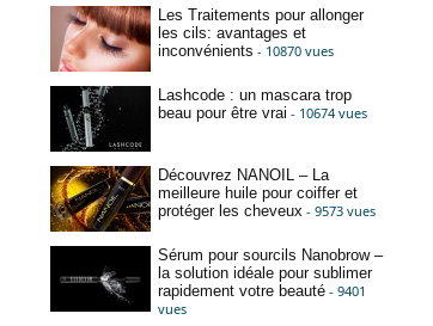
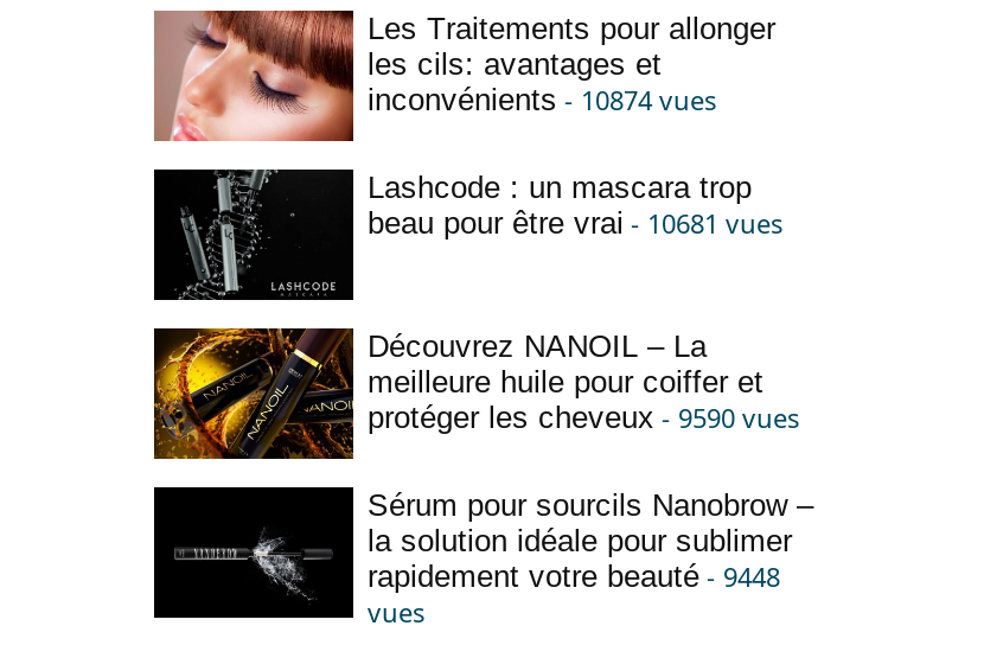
- inconvénients - 10870 vues
+ inconvénients - 10874 vues

- beau pour être vrai - 10674 vues
+ beau pour être vrai - 10681 vues

- protéger les cheveux - 9573 vues
+ protéger les cheveux - 9590 vues

- rapidement votre beauté - 9401
+ rapidement votre beauté - 9448
